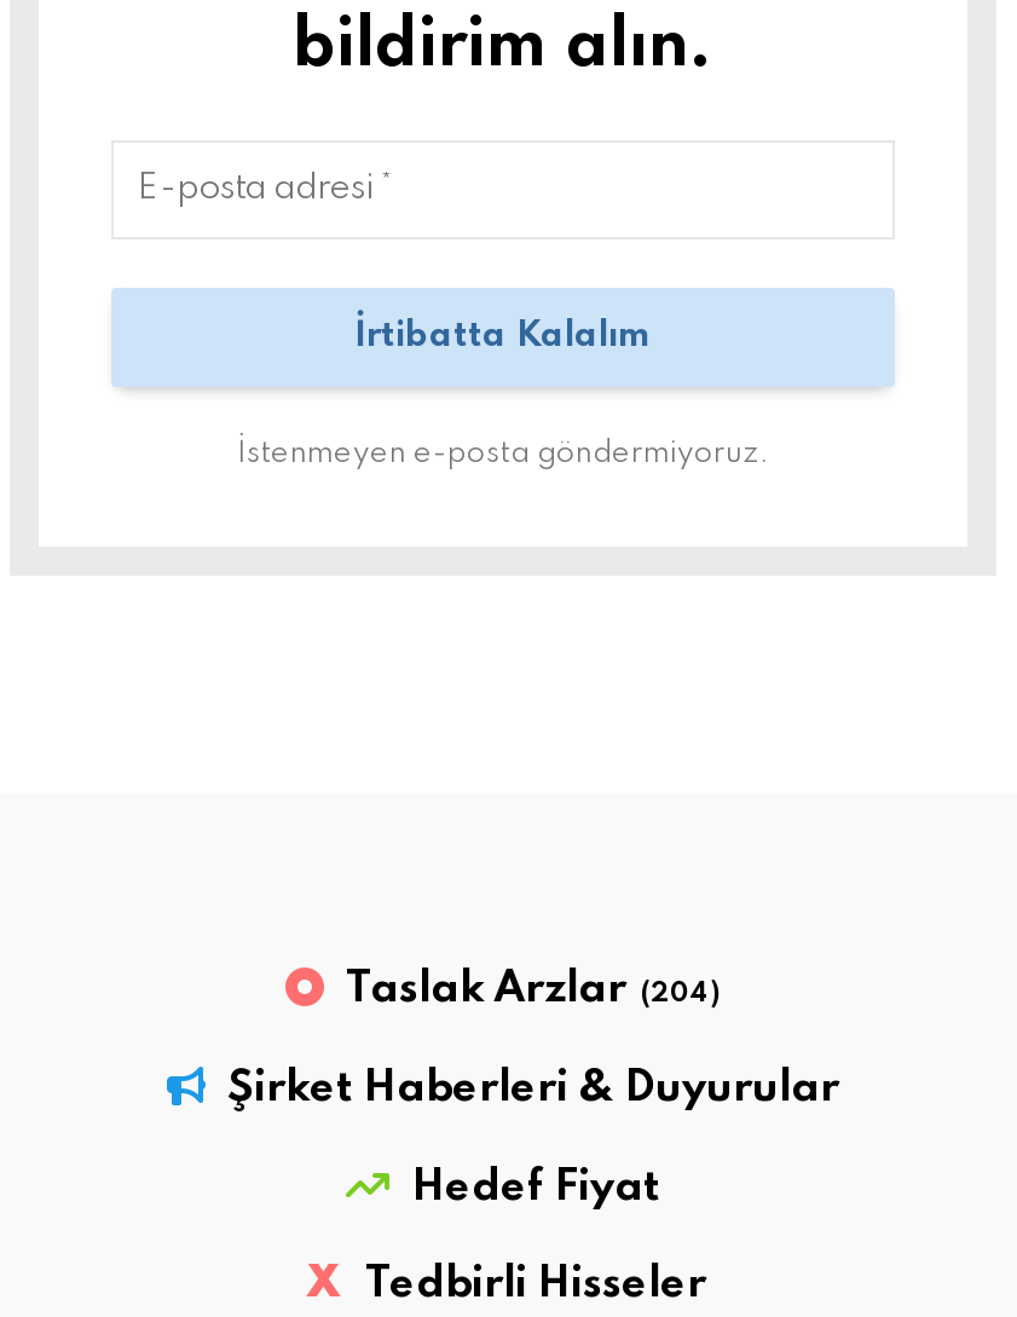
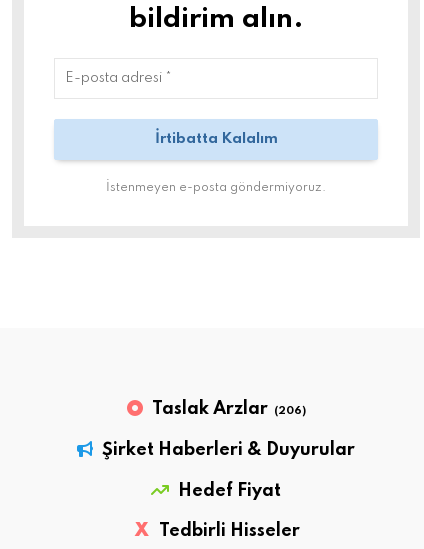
- Taslak Arzlar (204)
+ Taslak Arzlar (206)
